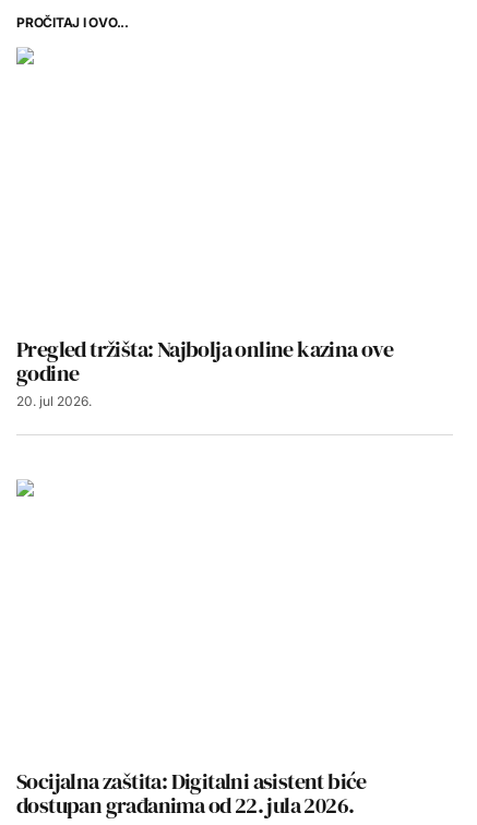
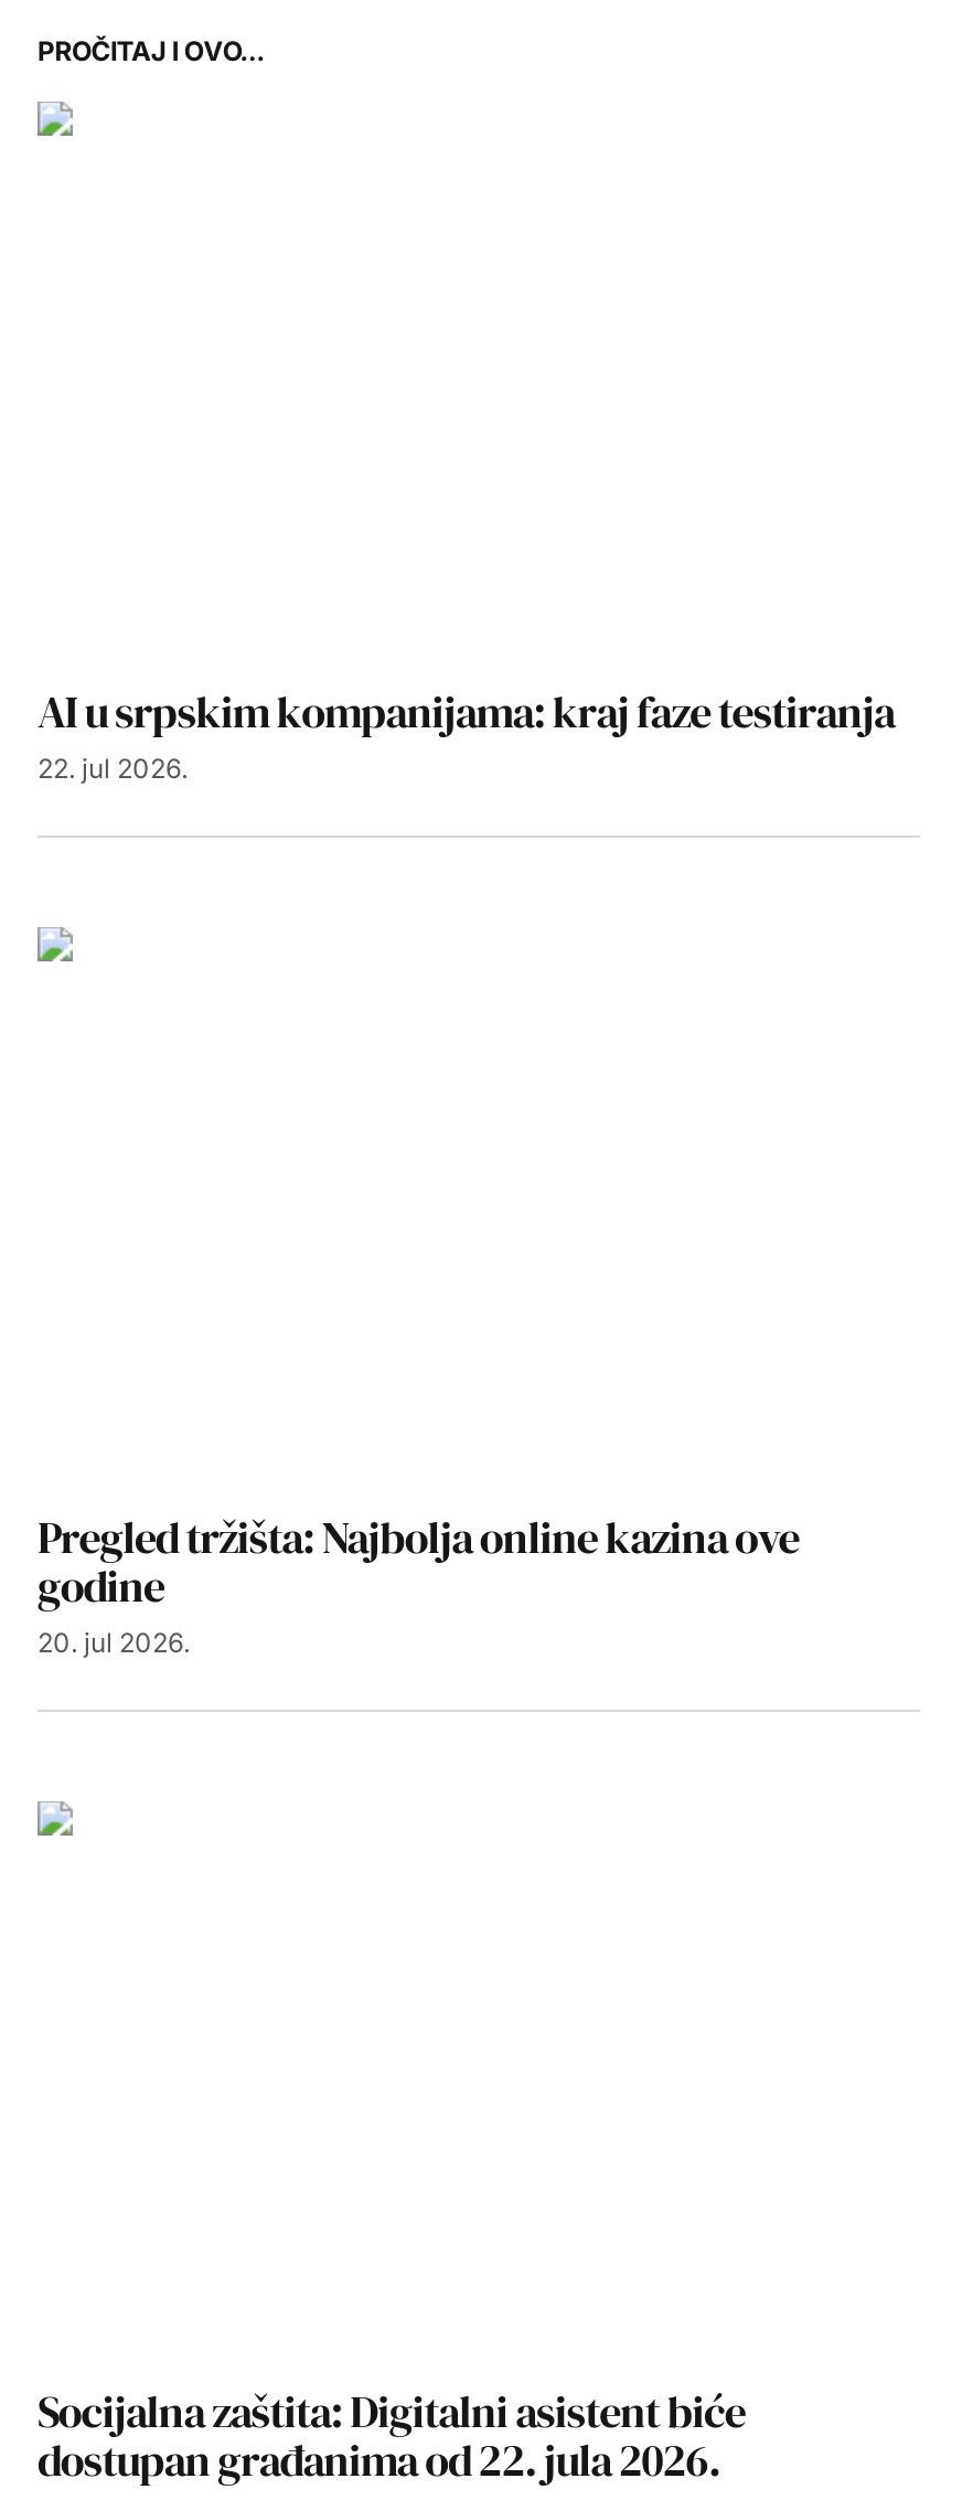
+ AI u srpskim kompanijama: kraj faze testiranja
+ 22. jul 2026.
